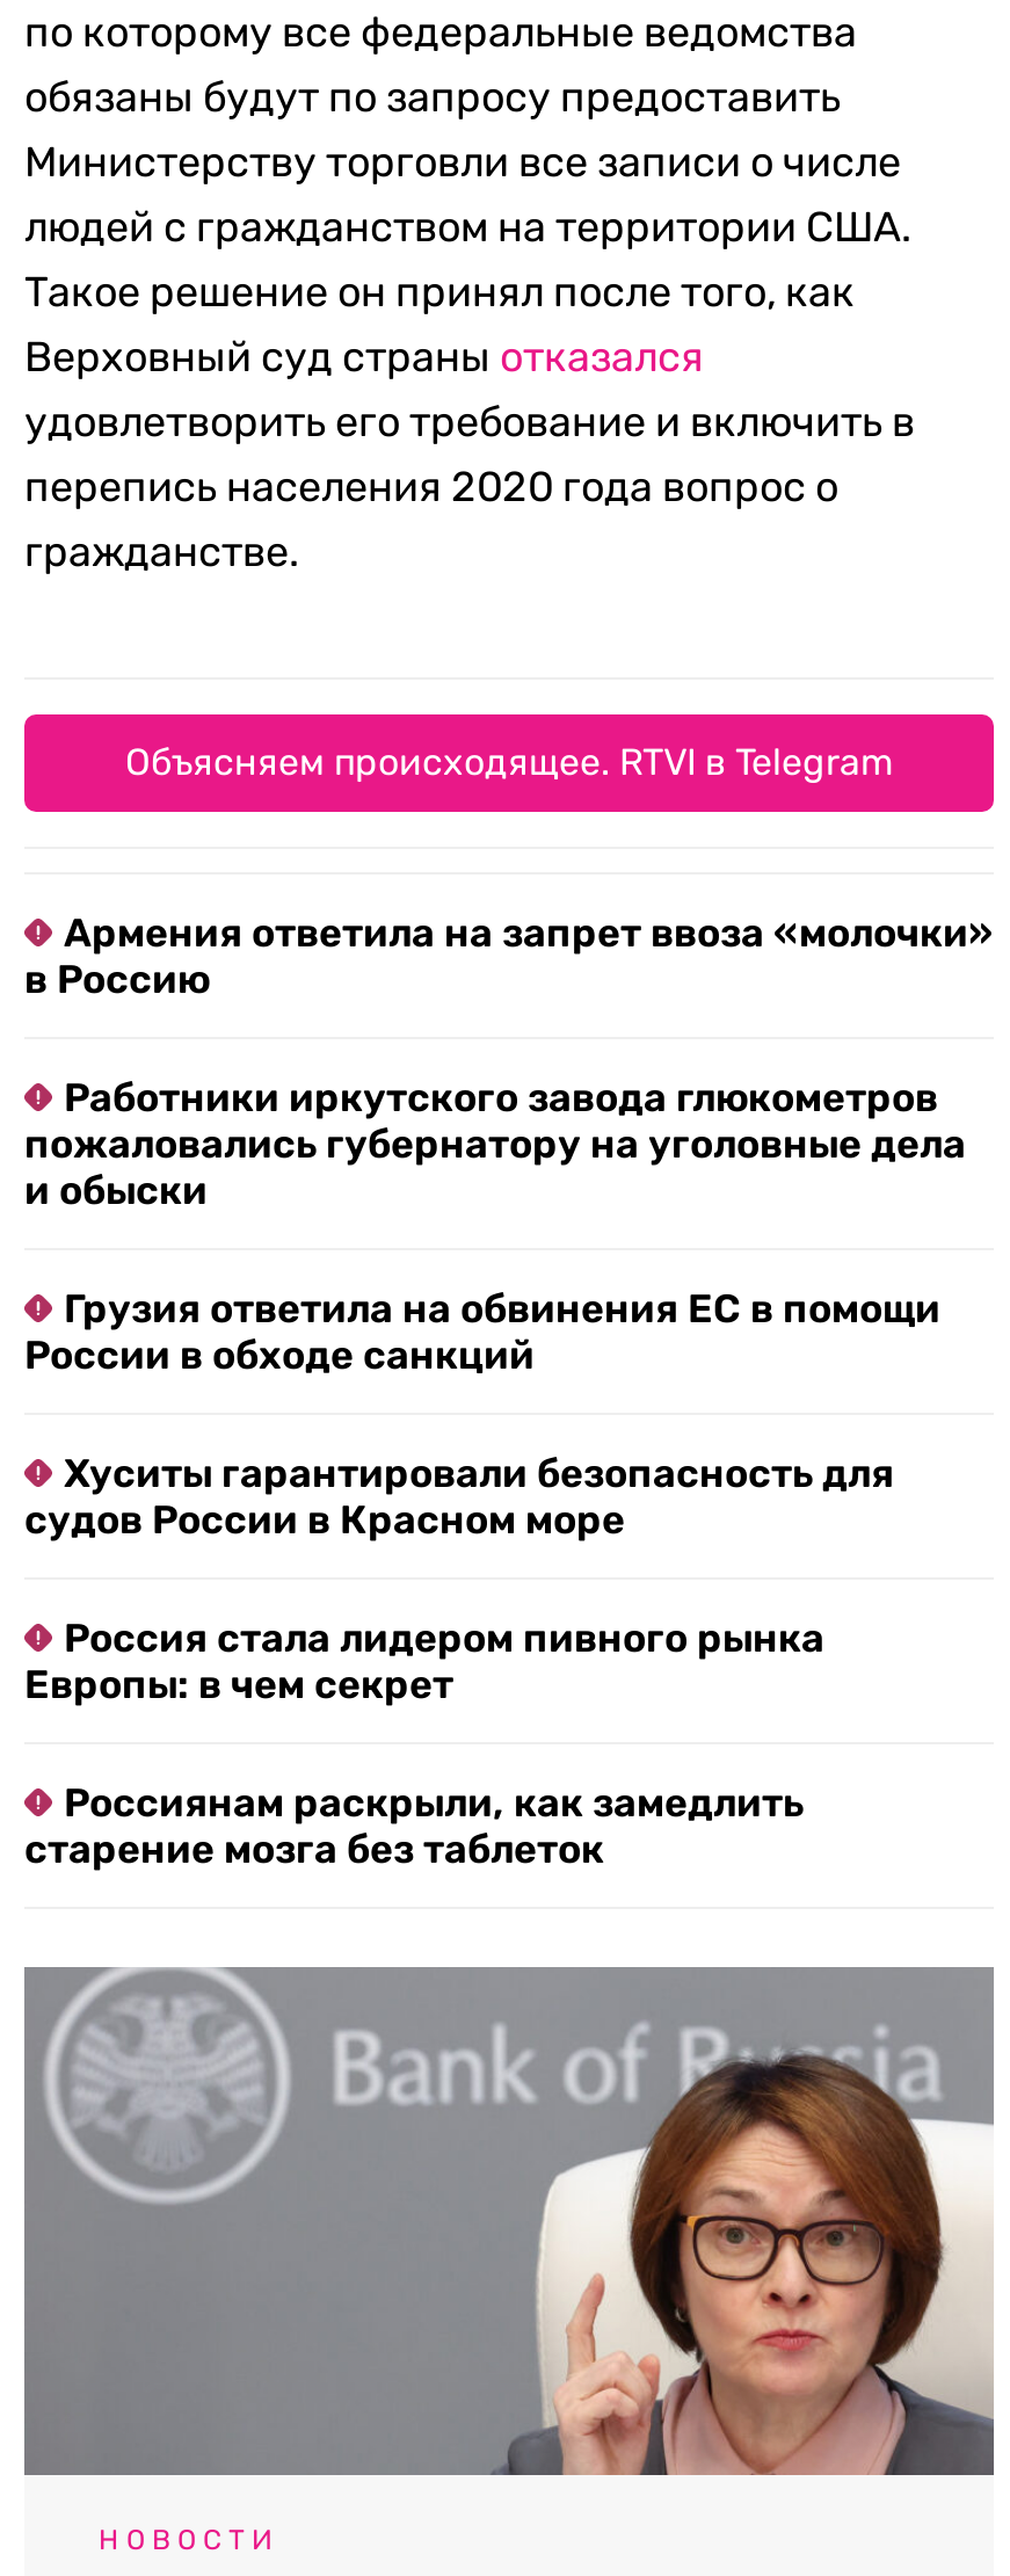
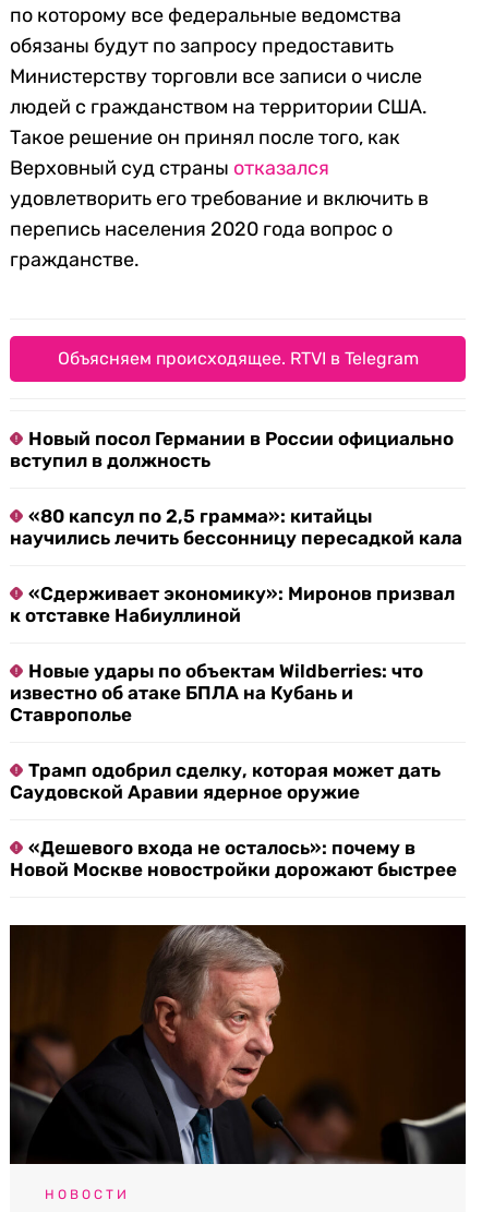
- Армения ответила на запрет ввоза «молочки»
- в Россию
+ Новый посол Германии в России официально
+ вступил в должность

- Работники иркутского завода глюкометров
- пожаловались губернатору на уголовные дела
- и обыски
+ «80 капсул по 2,5 грамма»: китайцы
+ научились лечить бессонницу пересадкой кала

- Грузия ответила на обвинения ЕС в помощи
- России в обходе санкций
+ «Сдерживает экономику»: Миронов призвал
+ к отставке Набиуллиной

- Хуситы гарантировали безопасность для
- судов России в Красном море
+ Новые удары по объектам Wildberries: что
+ известно об атаке БПЛА на Кубань и
+ Ставрополье

- Россия стала лидером пивного рынка
- Европы: в чем секрет
+ Трамп одобрил сделку, которая может дать
+ Саудовской Аравии ядерное оружие

- Россиянам раскрыли, как замедлить
- старение мозга без таблеток
+ «Дешевого входа не осталось»: почему в
+ Новой Москве новостройки дорожают быстрее

- [image]
+ [image]
